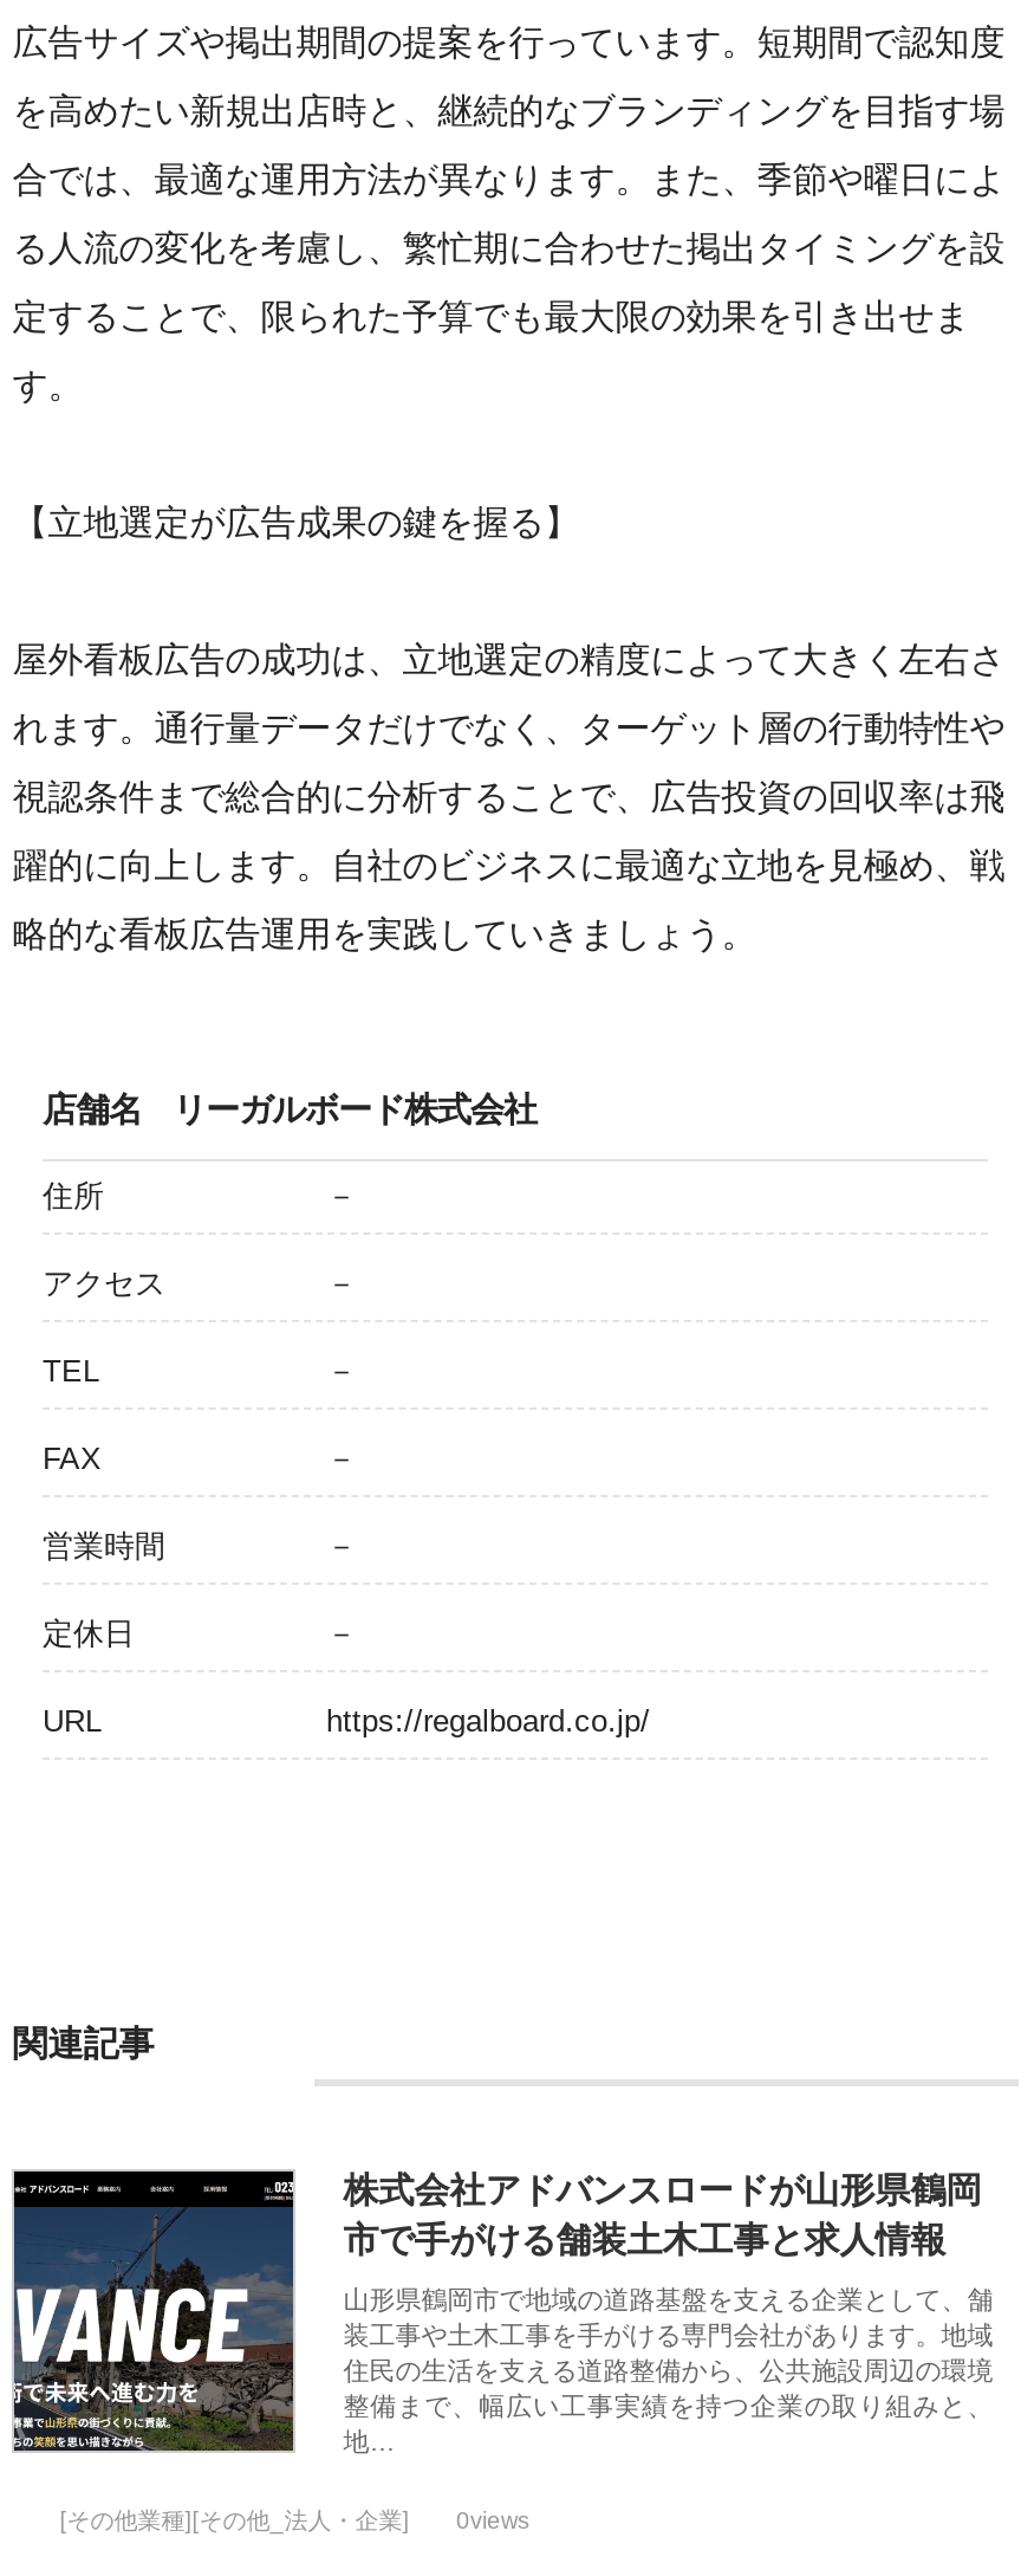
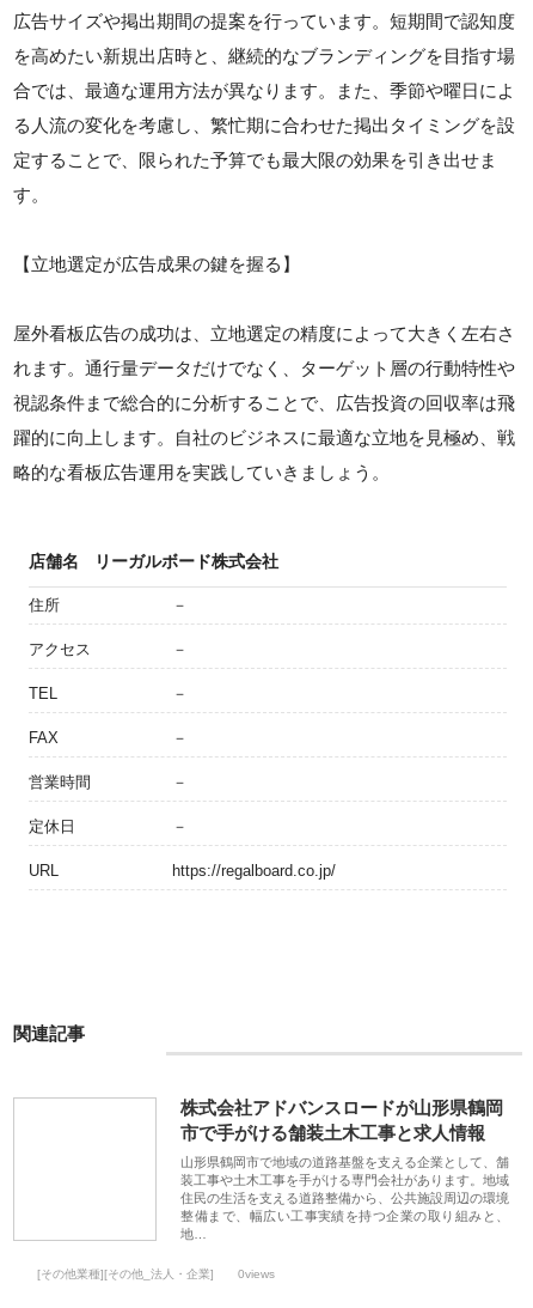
- [image]
